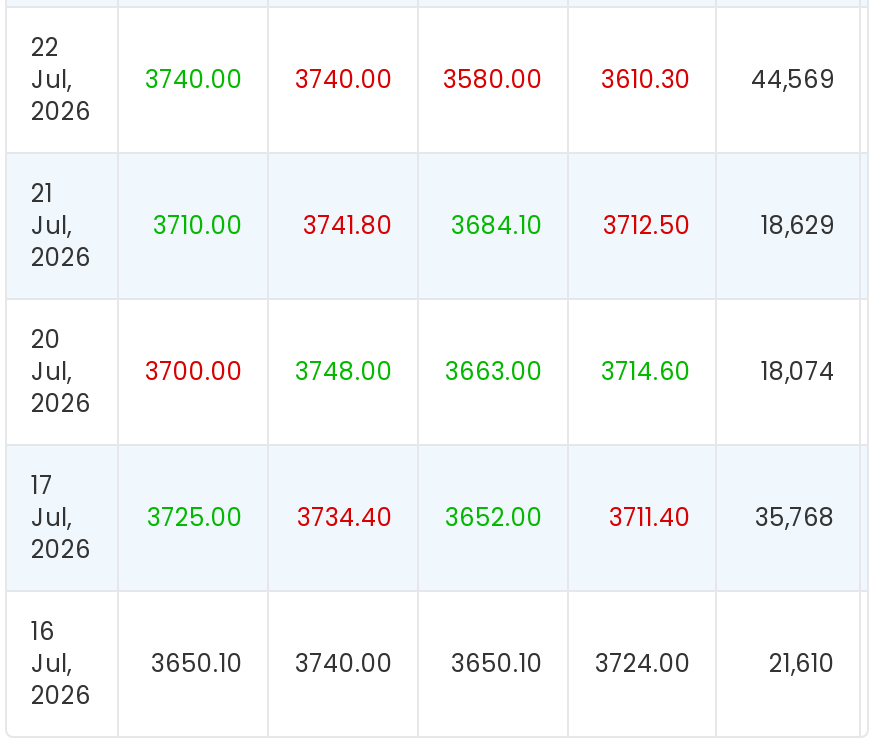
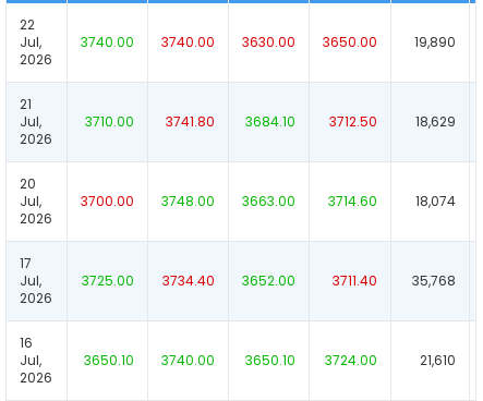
- 3580.00
+ 3630.00

- 3610.30
+ 3650.00

- 44,569
+ 19,890
